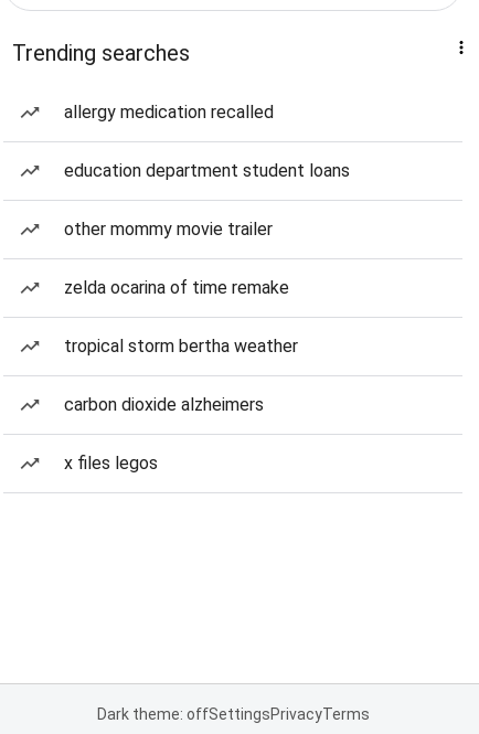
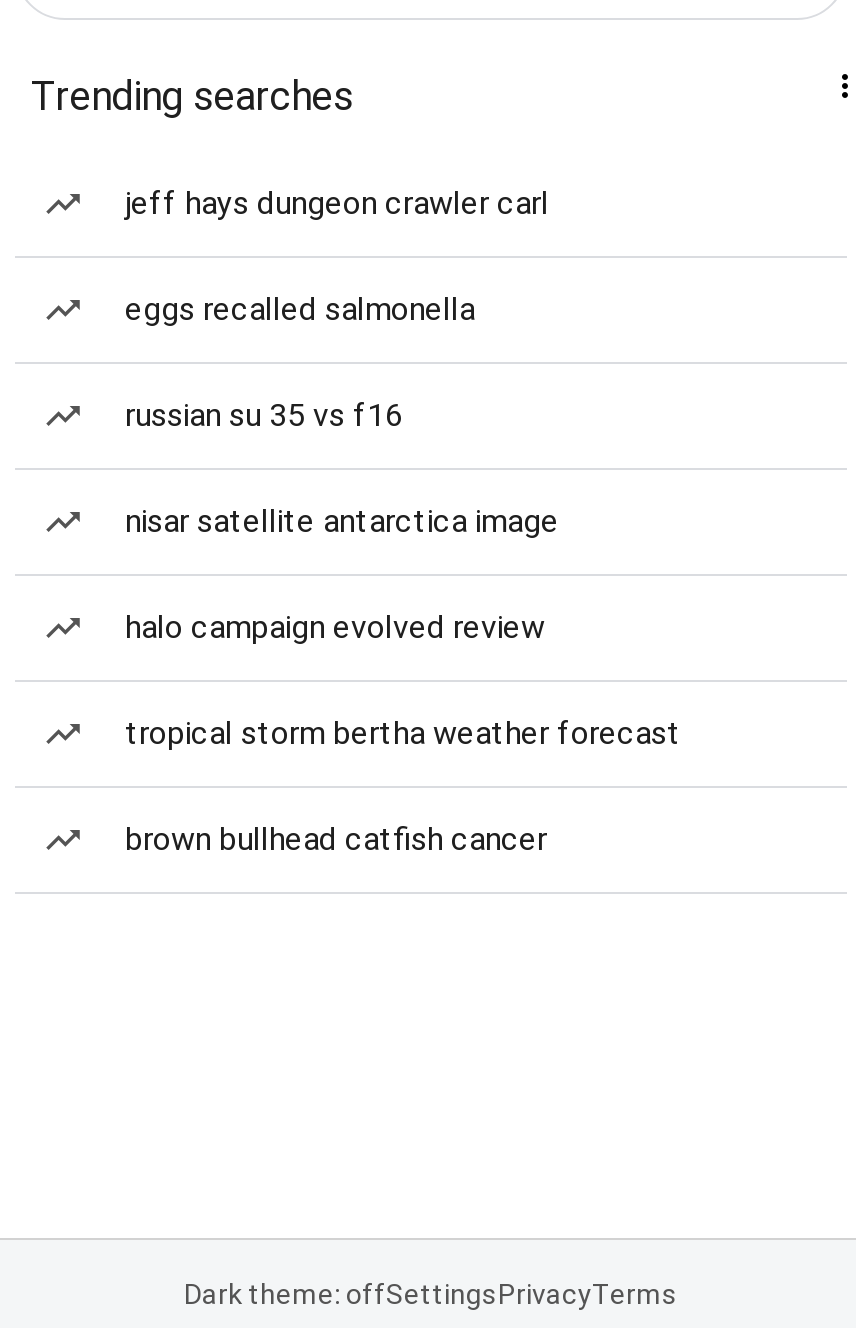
- allergy medication recalled
+ jeff hays dungeon crawler carl

- education department student loans
+ eggs recalled salmonella

- other mommy movie trailer
+ russian su 35 vs f16

- zelda ocarina of time remake
+ nisar satellite antarctica image

- tropical storm bertha weather
+ halo campaign evolved review

- carbon dioxide alzheimers
+ tropical storm bertha weather forecast

- x files legos
+ brown bullhead catfish cancer
